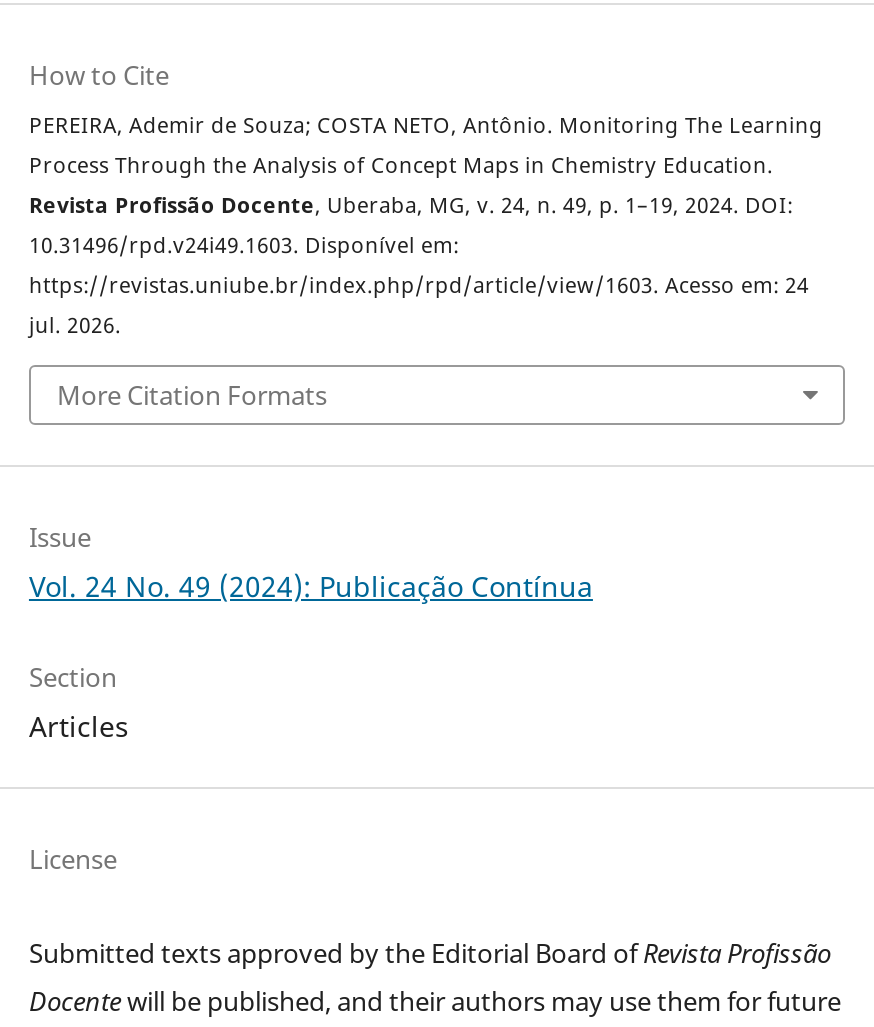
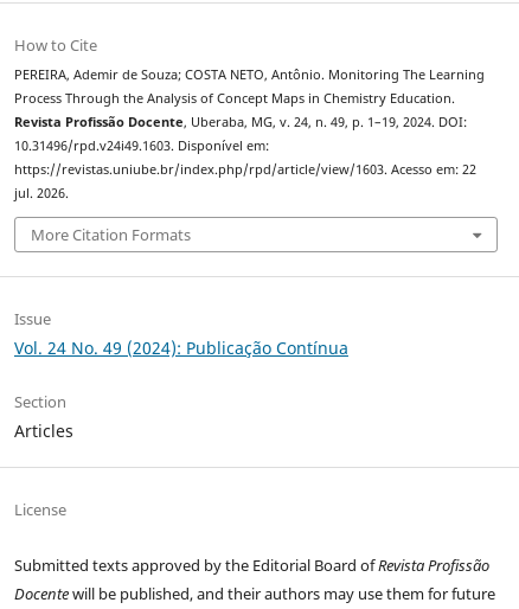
- https://revistas.uniube.br/index.php/rpd/article/view/1603. Acesso em: 24
+ https://revistas.uniube.br/index.php/rpd/article/view/1603. Acesso em: 22
